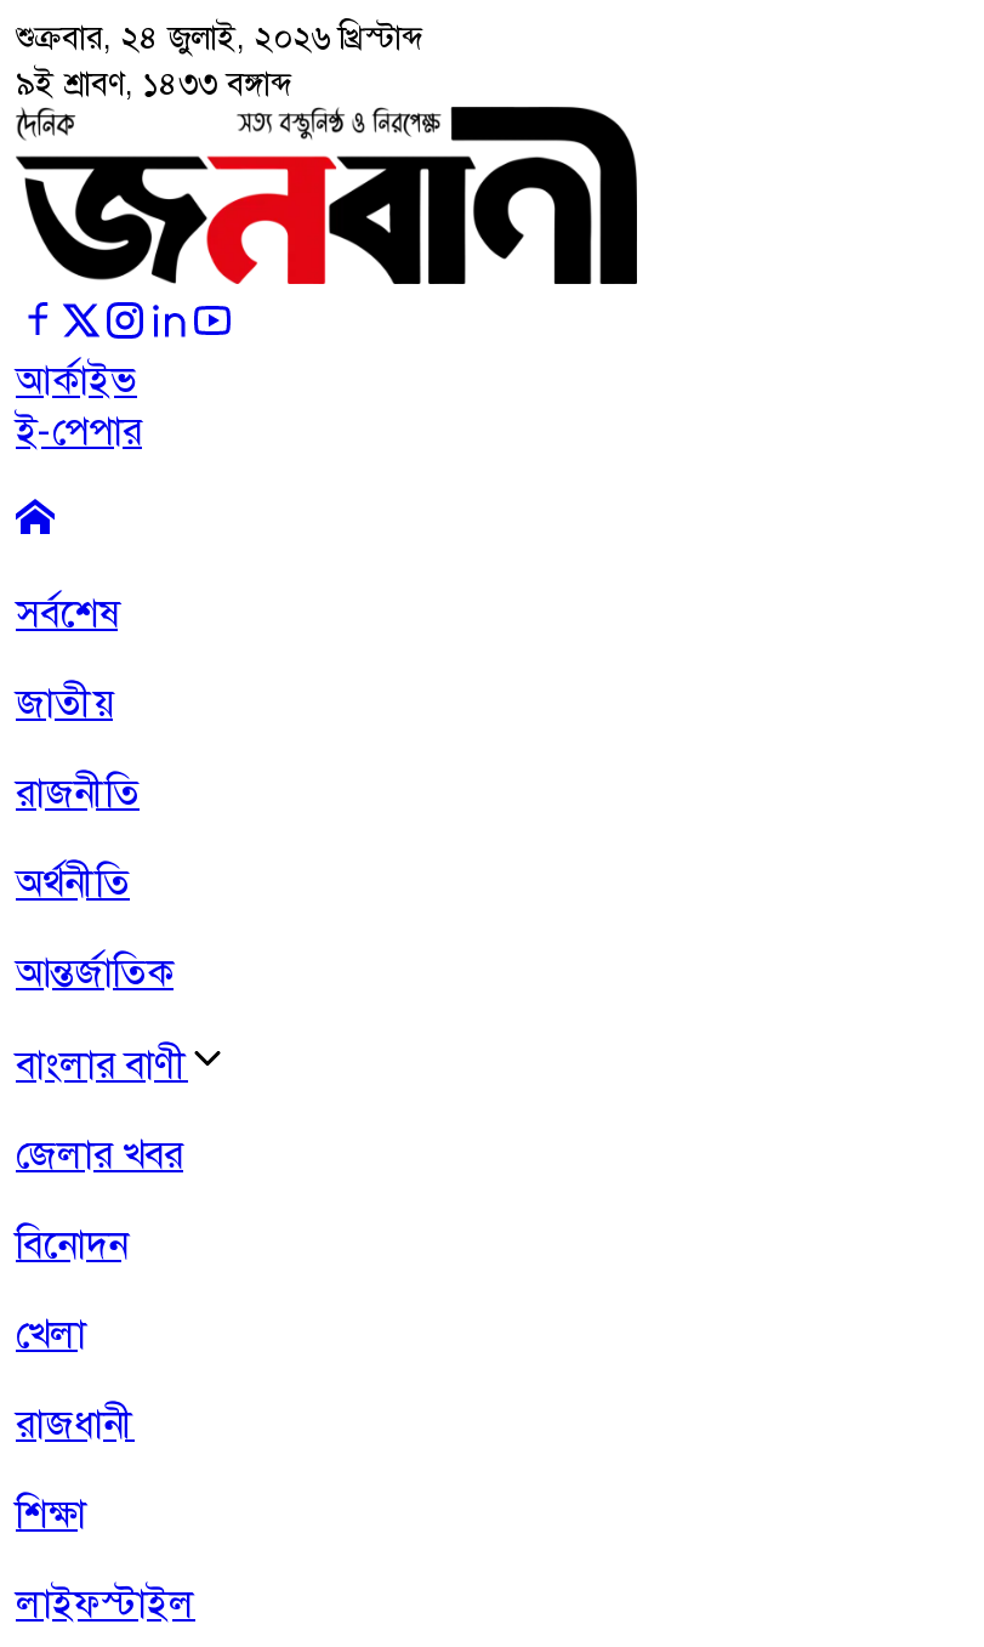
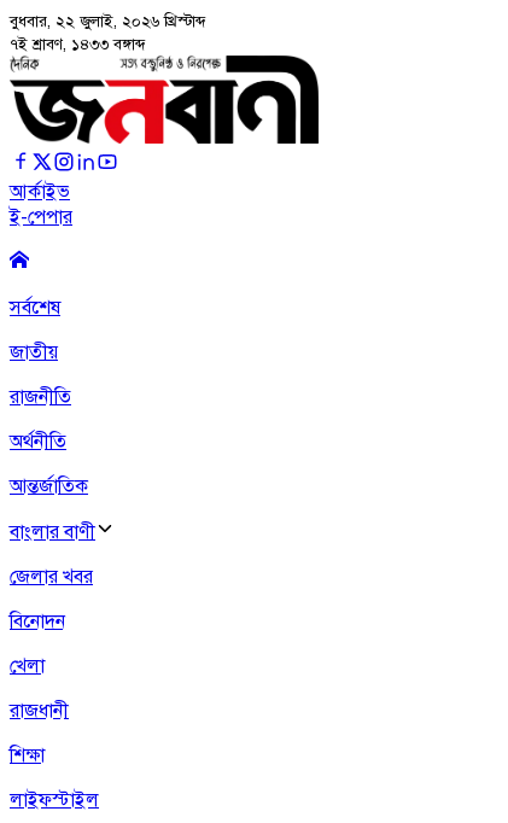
- শুক্রবার, ২৪ জুলাই, ২০২৬ খ্রিস্টাব্দ
+ বুধবার, ২২ জুলাই, ২০২৬ খ্রিস্টাব্দ

- ৯ই শ্রাবণ, ১৪৩৩ বঙ্গাব্দ
+ ৭ই শ্রাবণ, ১৪৩৩ বঙ্গাব্দ
